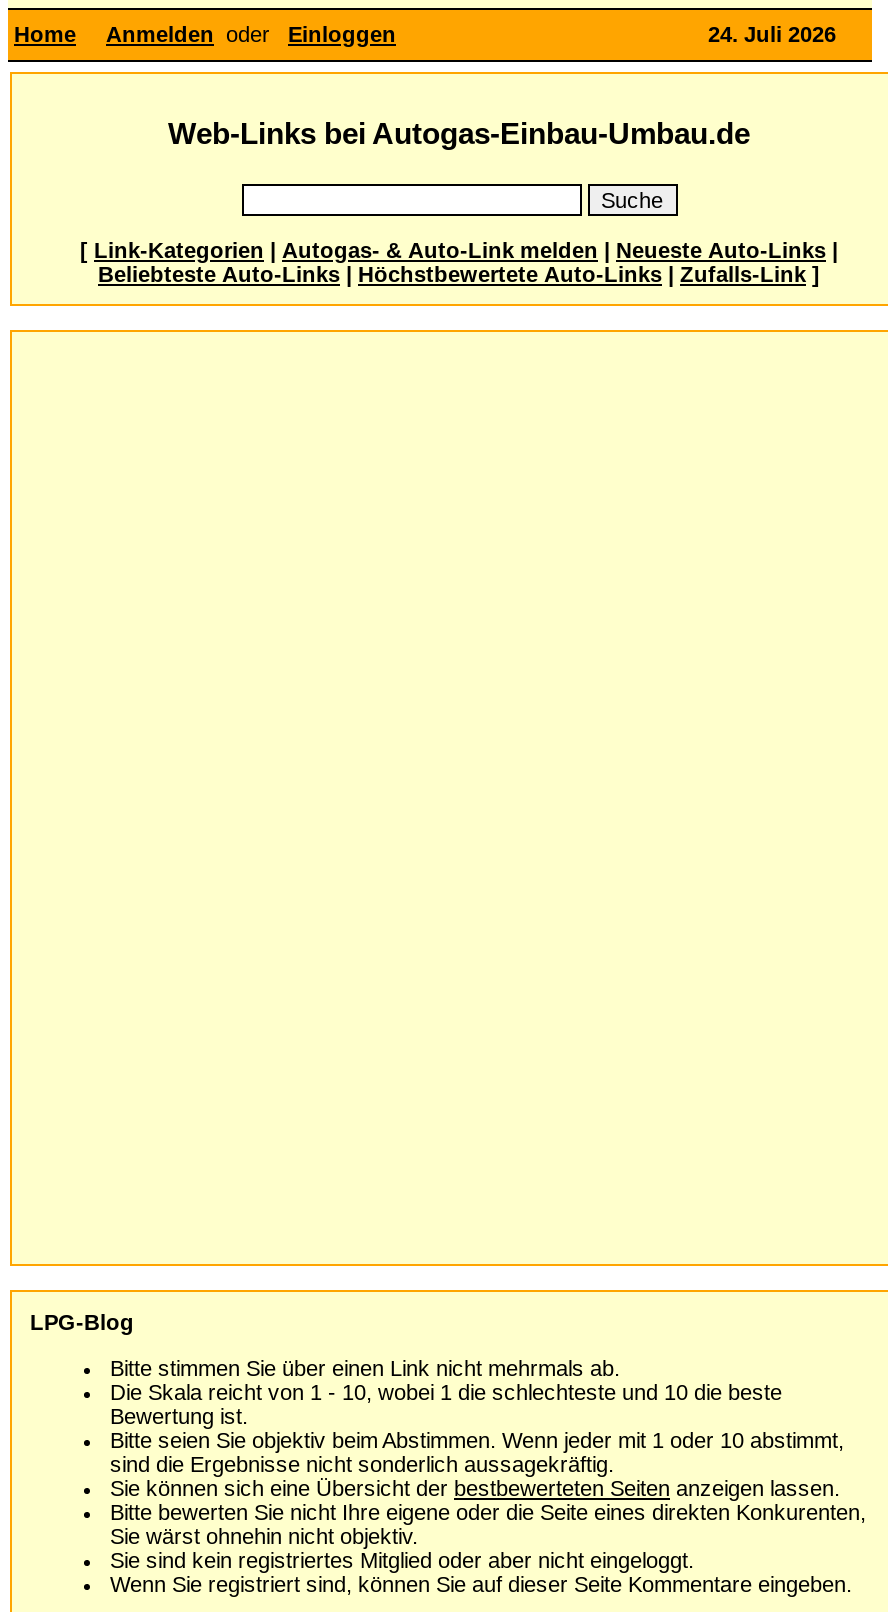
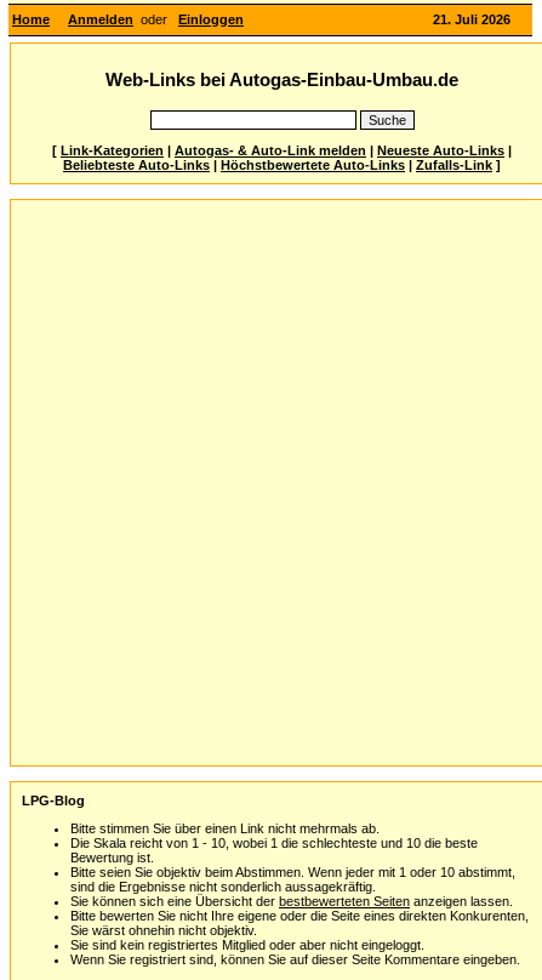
- 24. Juli 2026
+ 21. Juli 2026
